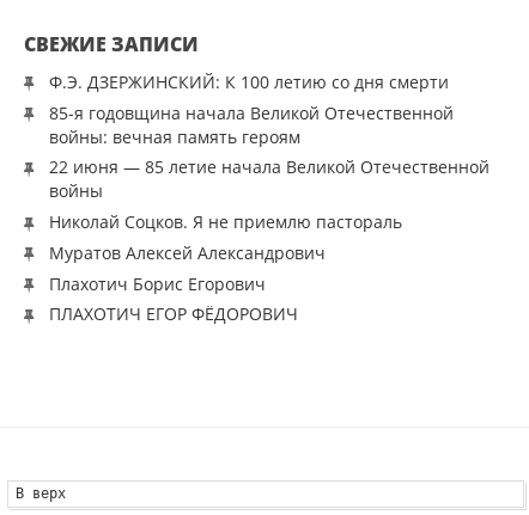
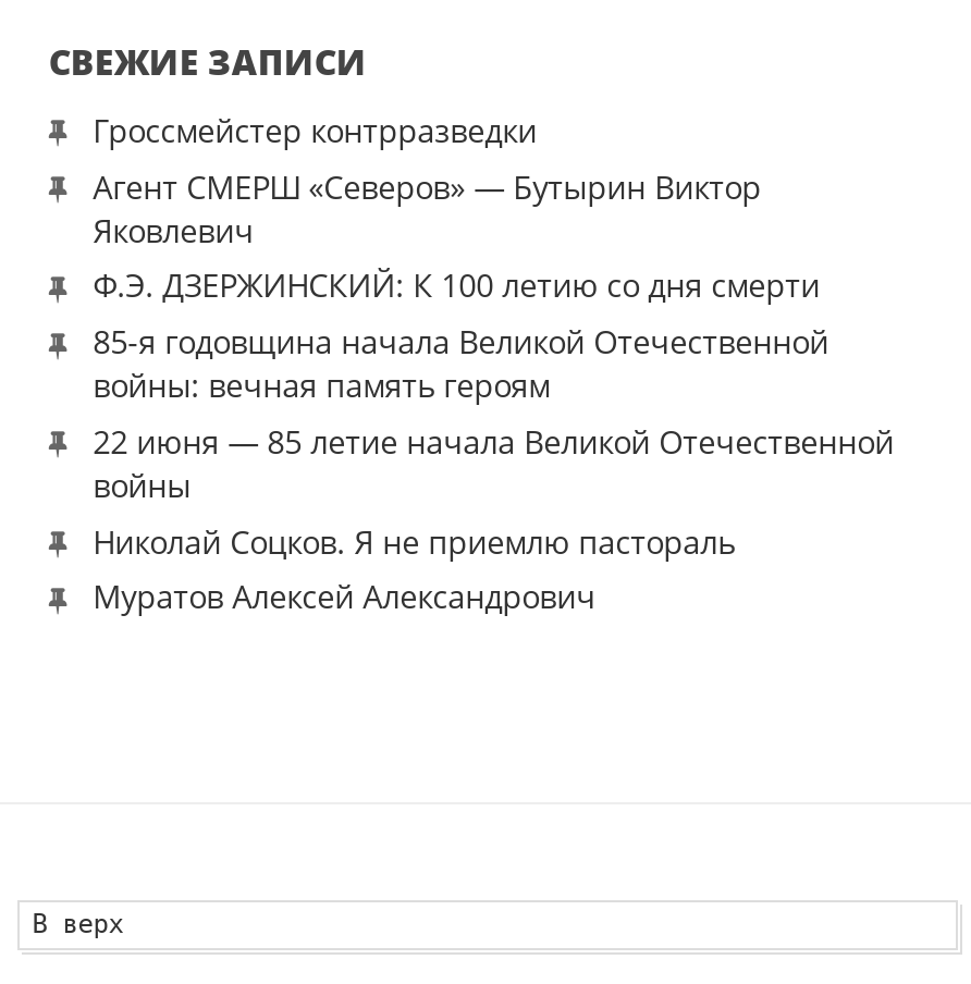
+ Гроссмейстер контрразведки
+ Агент СМЕРШ «Северов» — Бутырин Виктор
+ Яковлевич

moved down: Ф.Э. ДЗЕРЖИНСКИЙ: К 100 летию со дня смерти | 85-я годовщина начала Великой Отечественной | войны: вечная память героям | 22 июня — 85 летие начала Великой Отечественной | войны | Николай Соцков. Я не приемлю пастораль | Муратов Алексей Александрович

- Плахотич Борис Егорович
- ПЛАХОТИЧ ЕГОР ФЁДОРОВИЧ
